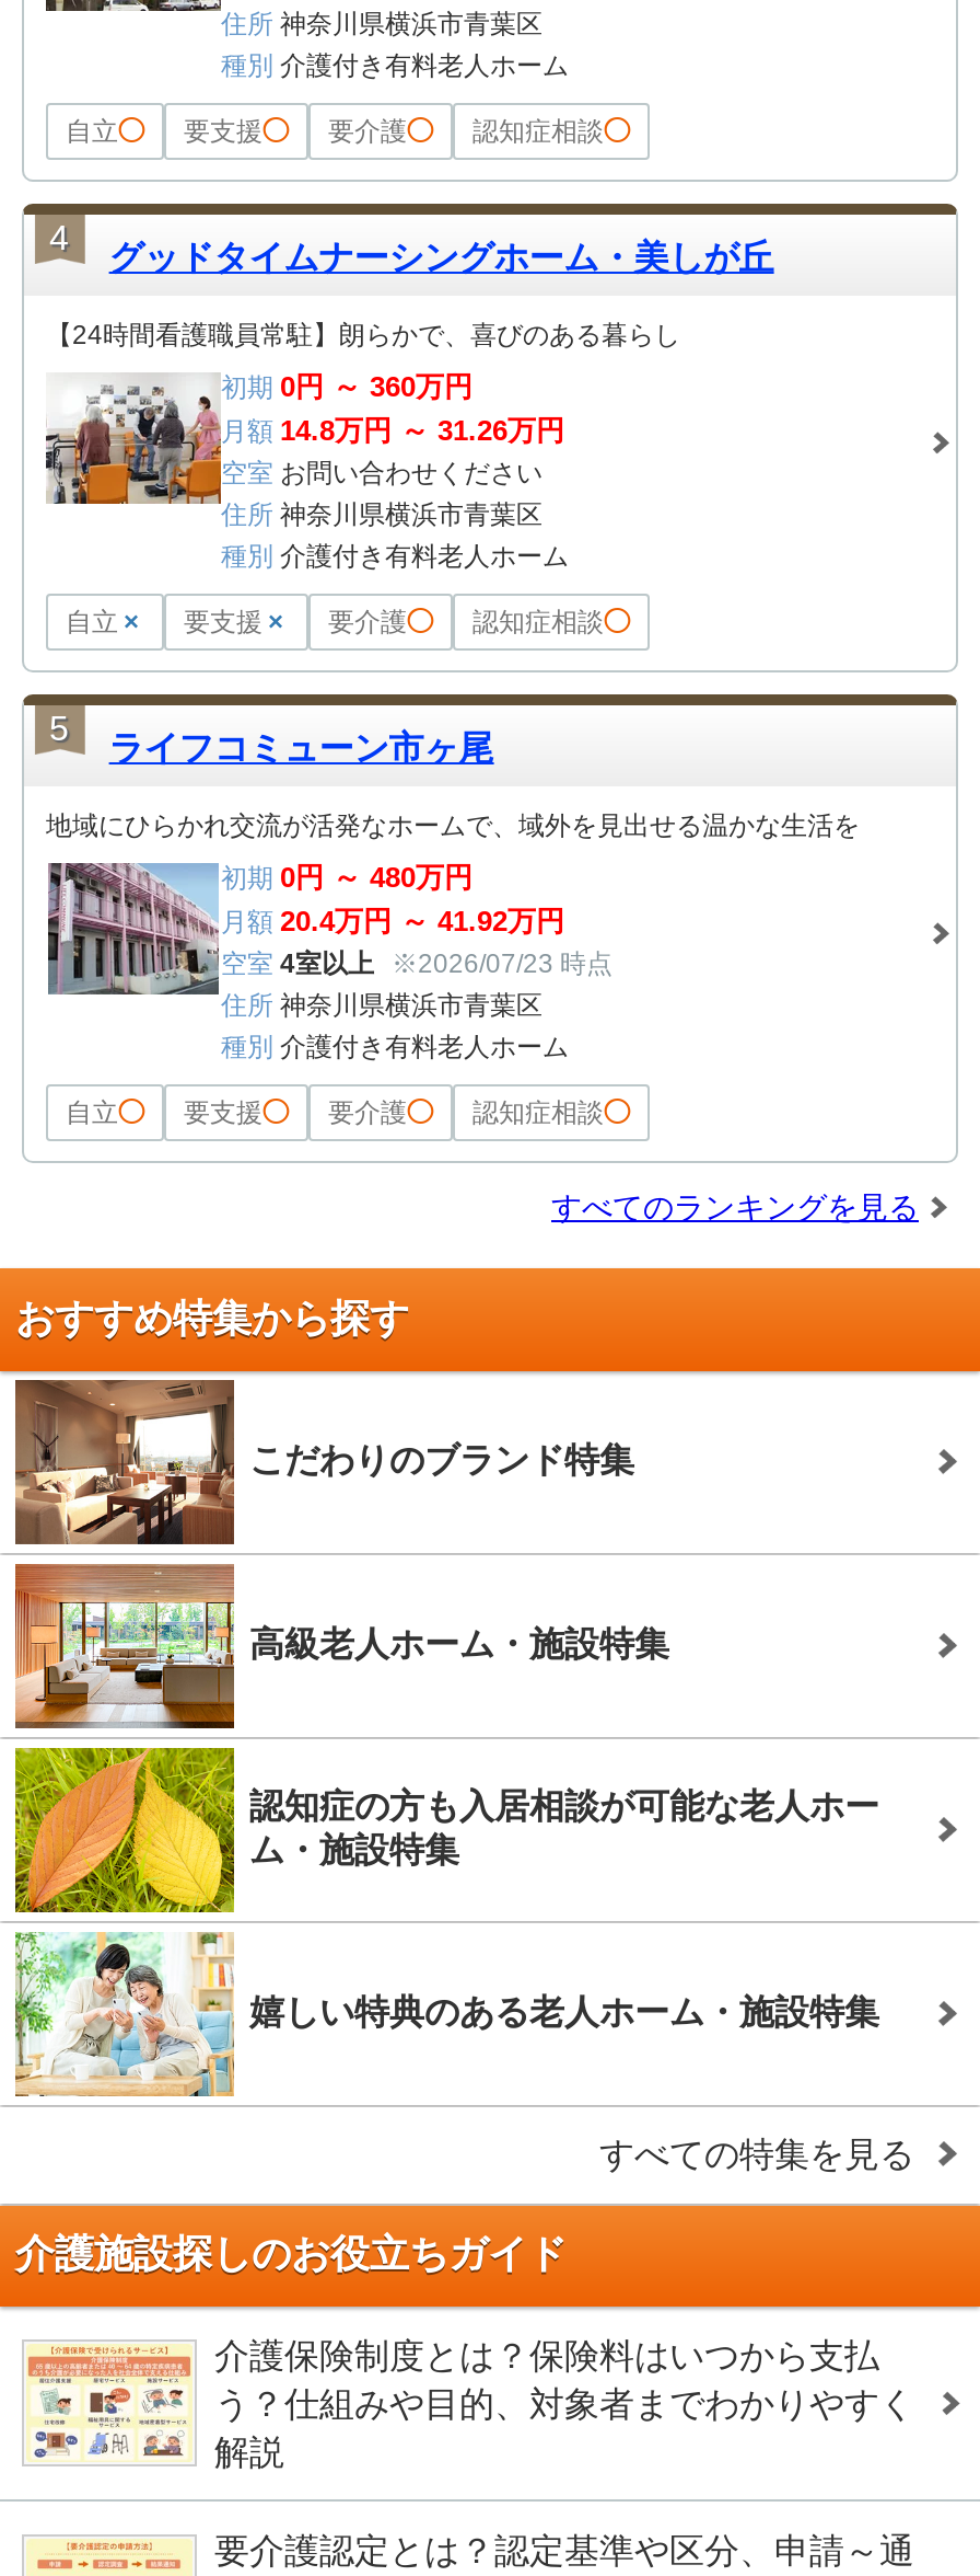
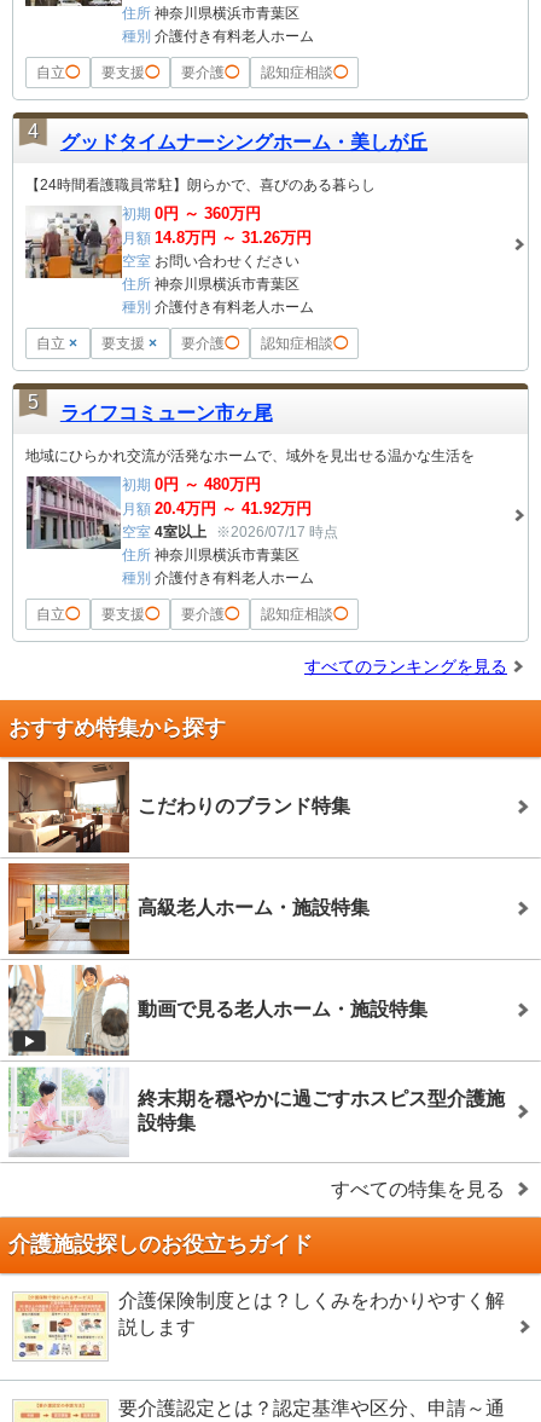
- 空室 4室以上 ※2026/07/23 時点
+ 空室 4室以上 ※2026/07/17 時点

- [image]
- 認知症の方も入居相談が可能な老人ホー
- ム・施設特集
+ [image]
+ 動画で見る老人ホーム・施設特集

- [image]
- 嬉しい特典のある老人ホーム・施設特集
+ [image]
+ 終末期を穏やかに過ごすホスピス型介護施
+ 設特集

- 介護保険制度とは？保険料はいつから支払
- う？仕組みや目的、対象者までわかりやすく
- 解説
+ 介護保険制度とは？しくみをわかりやすく解
+ 説します
